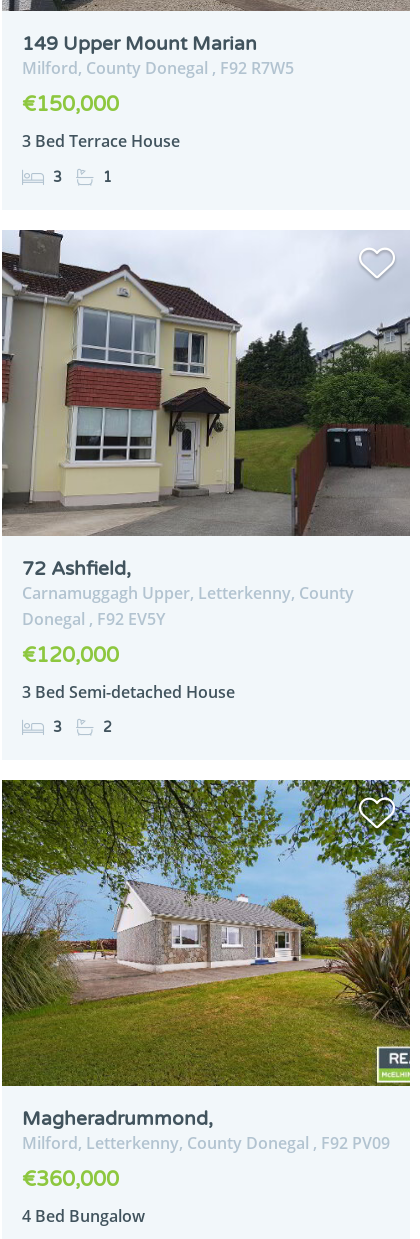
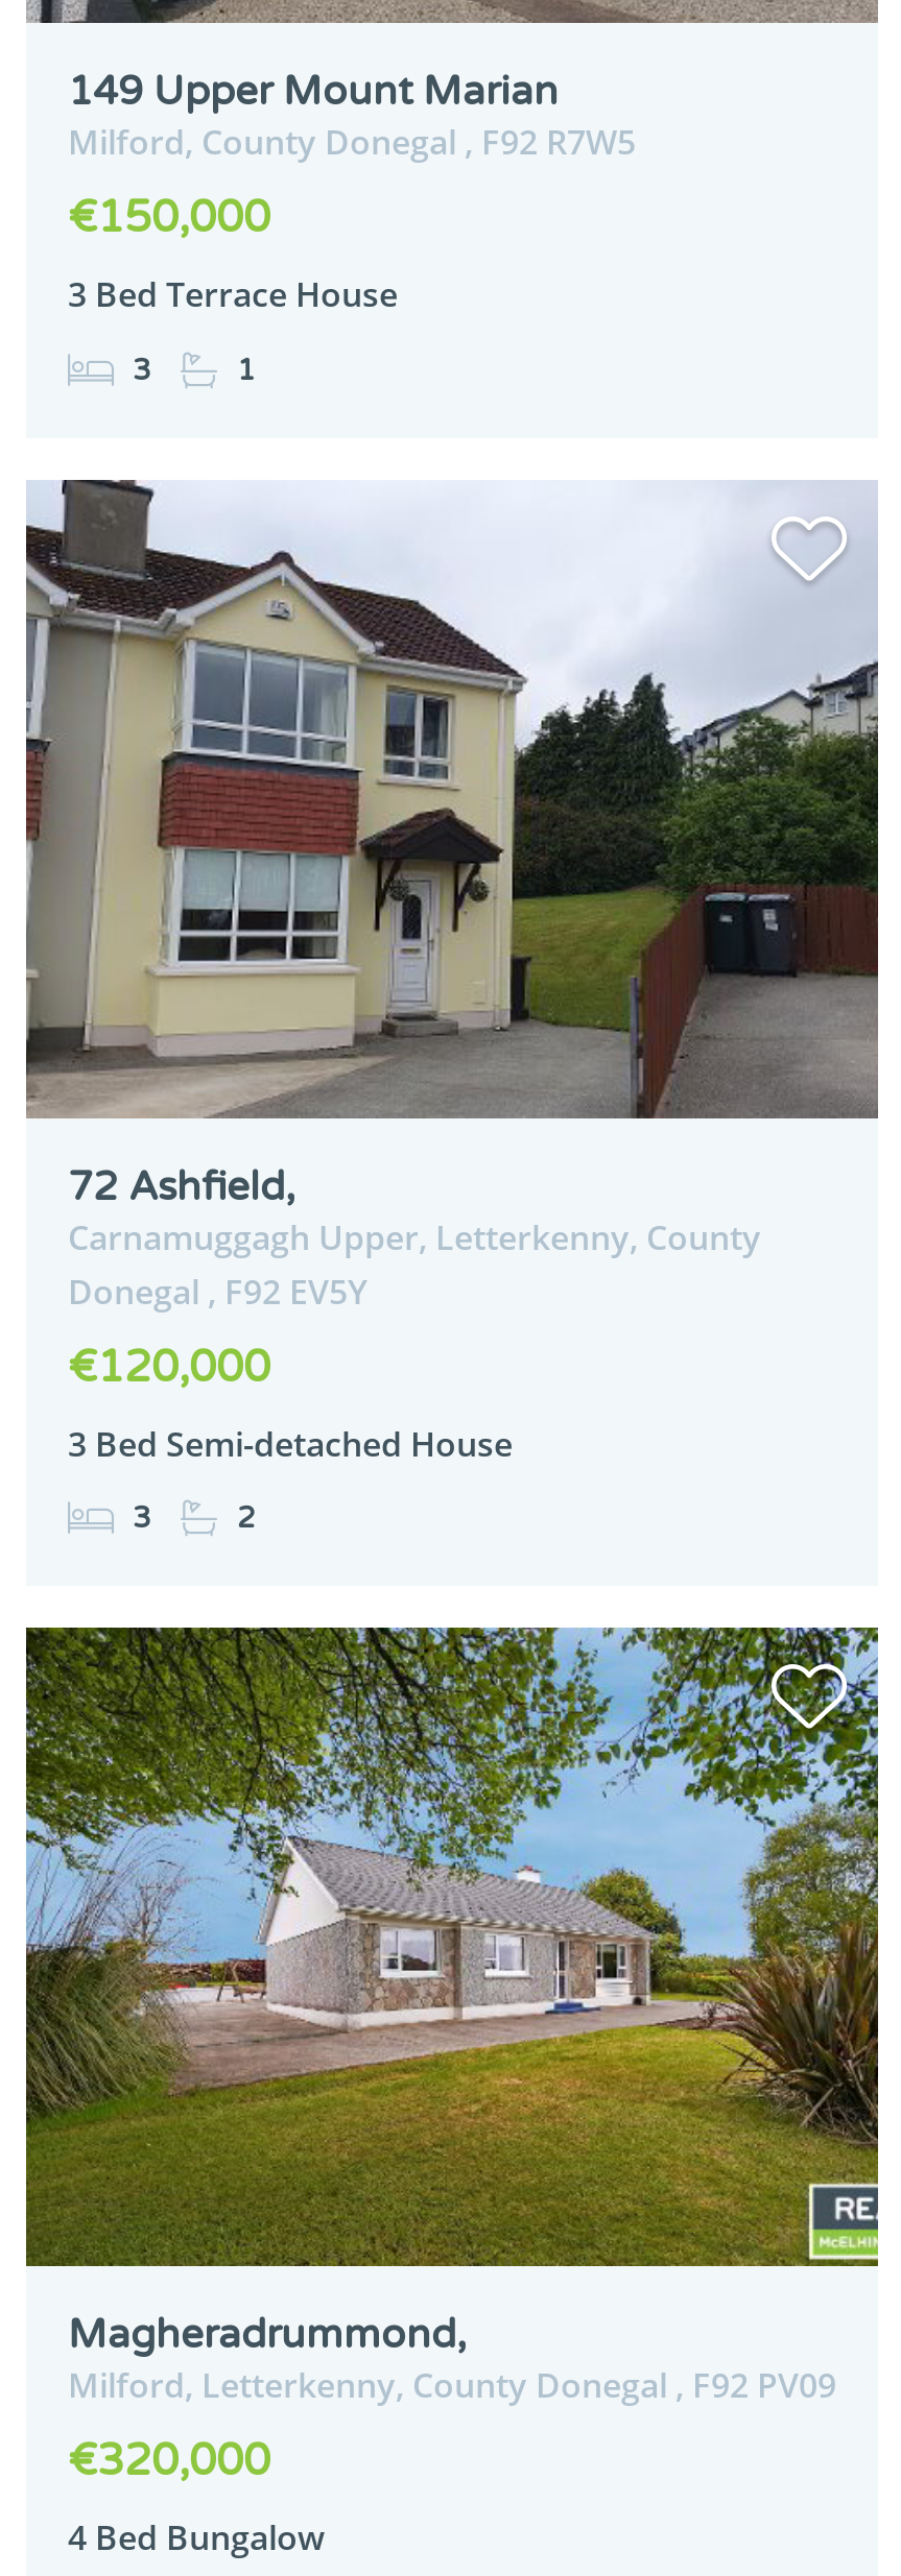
- €360,000
+ €320,000
